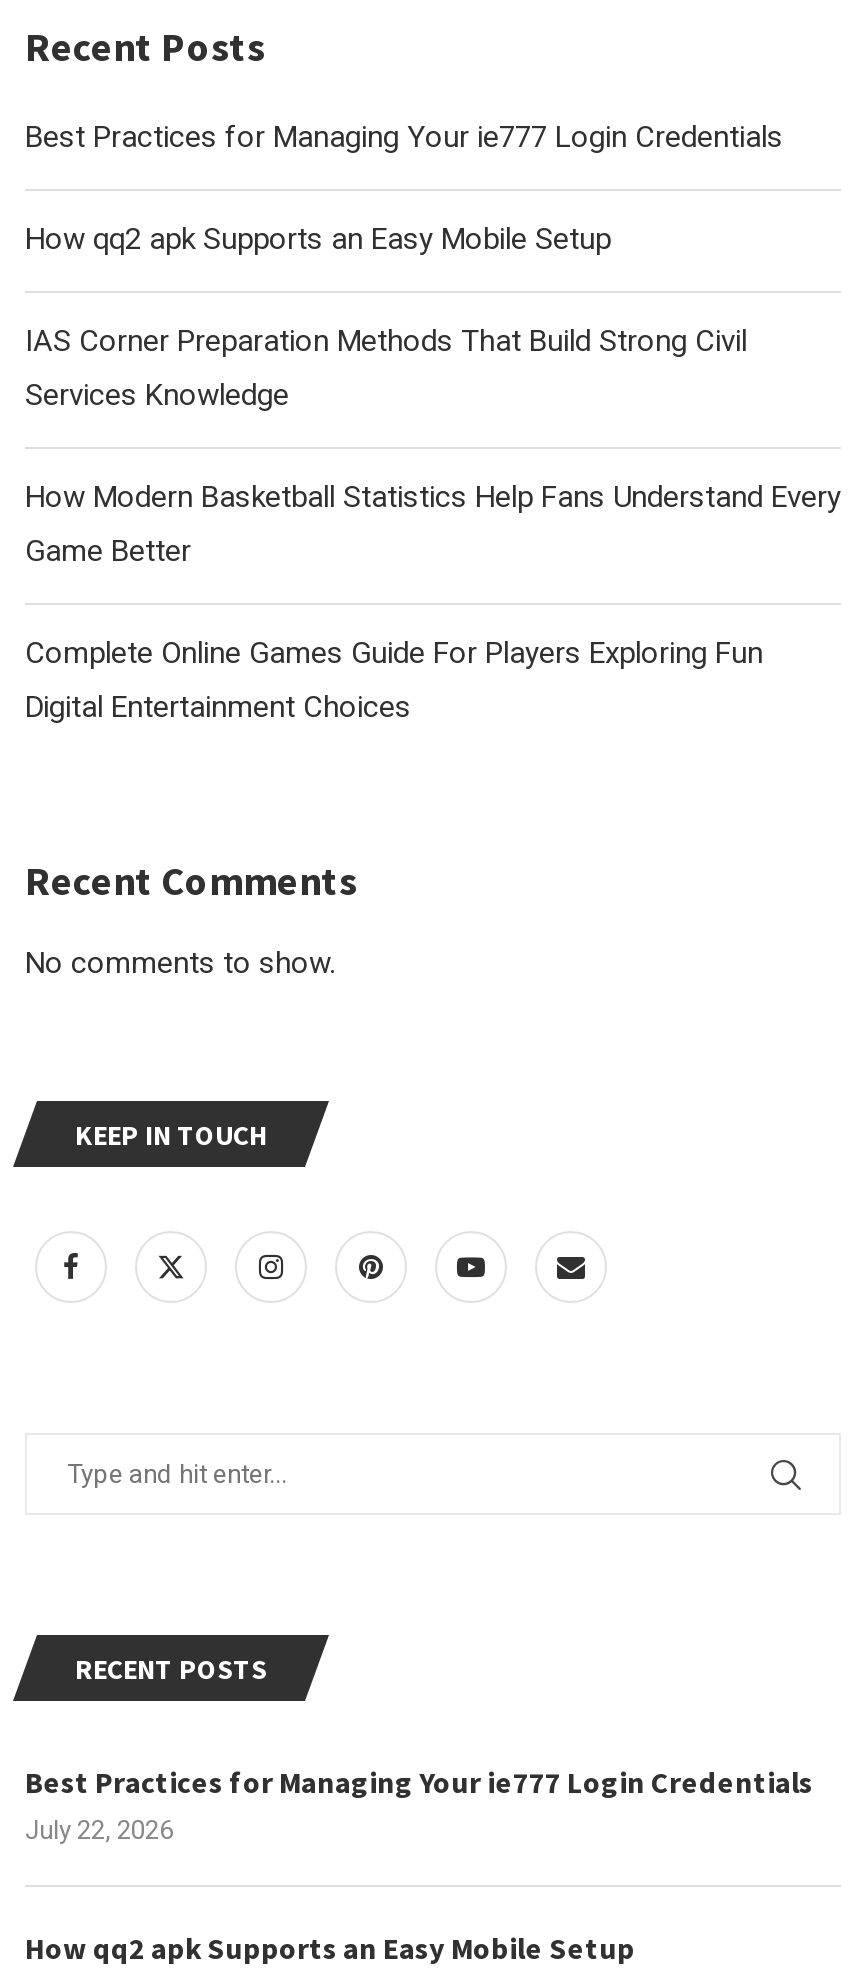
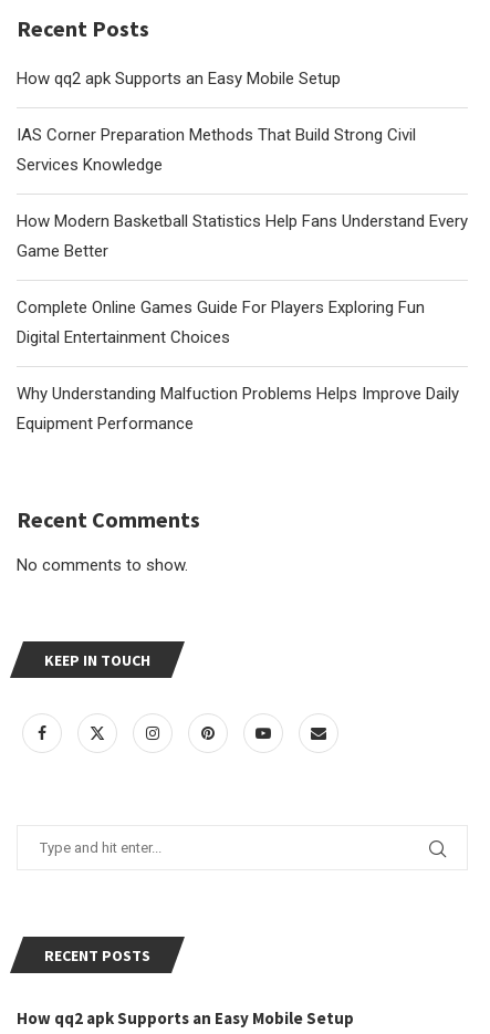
- Best Practices for Managing Your ie777 Login Credentials

+ Why Understanding Malfuction Problems Helps Improve Daily
+ Equipment Performance

moved down: Recent Comments | No comments to show. | KEEP IN TOUCH | RECENT POSTS

- Best Practices for Managing Your ie777 Login Credentials
- July 22, 2026
